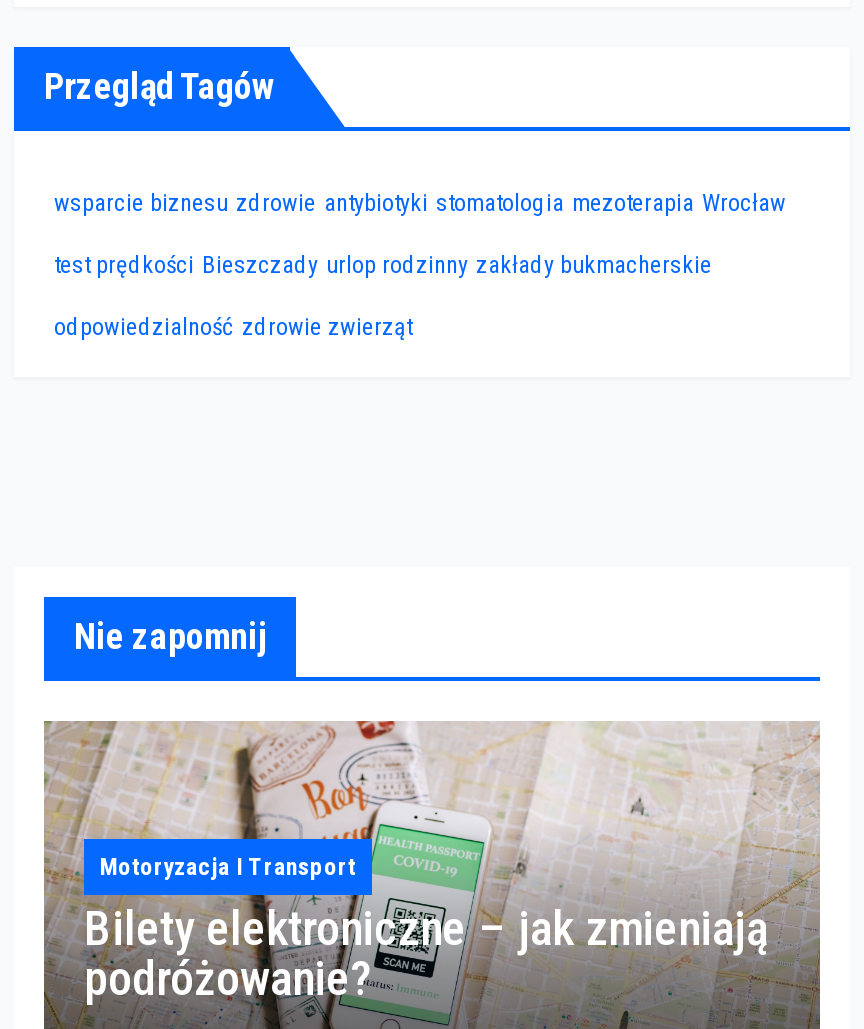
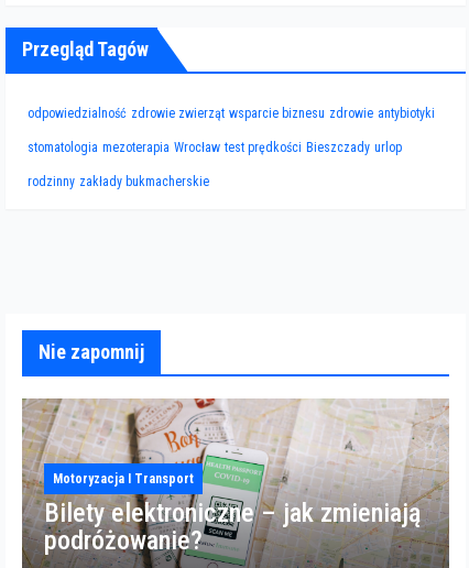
- wsparcie biznesu zdrowie antybiotyki stomatologia mezoterapia Wrocław
+ odpowiedzialność zdrowie zwierząt wsparcie biznesu zdrowie antybiotyki

- test prędkości Bieszczady urlop rodzinny zakłady bukmacherskie
+ stomatologia mezoterapia Wrocław test prędkości Bieszczady urlop

- odpowiedzialność zdrowie zwierząt
+ rodzinny zakłady bukmacherskie
